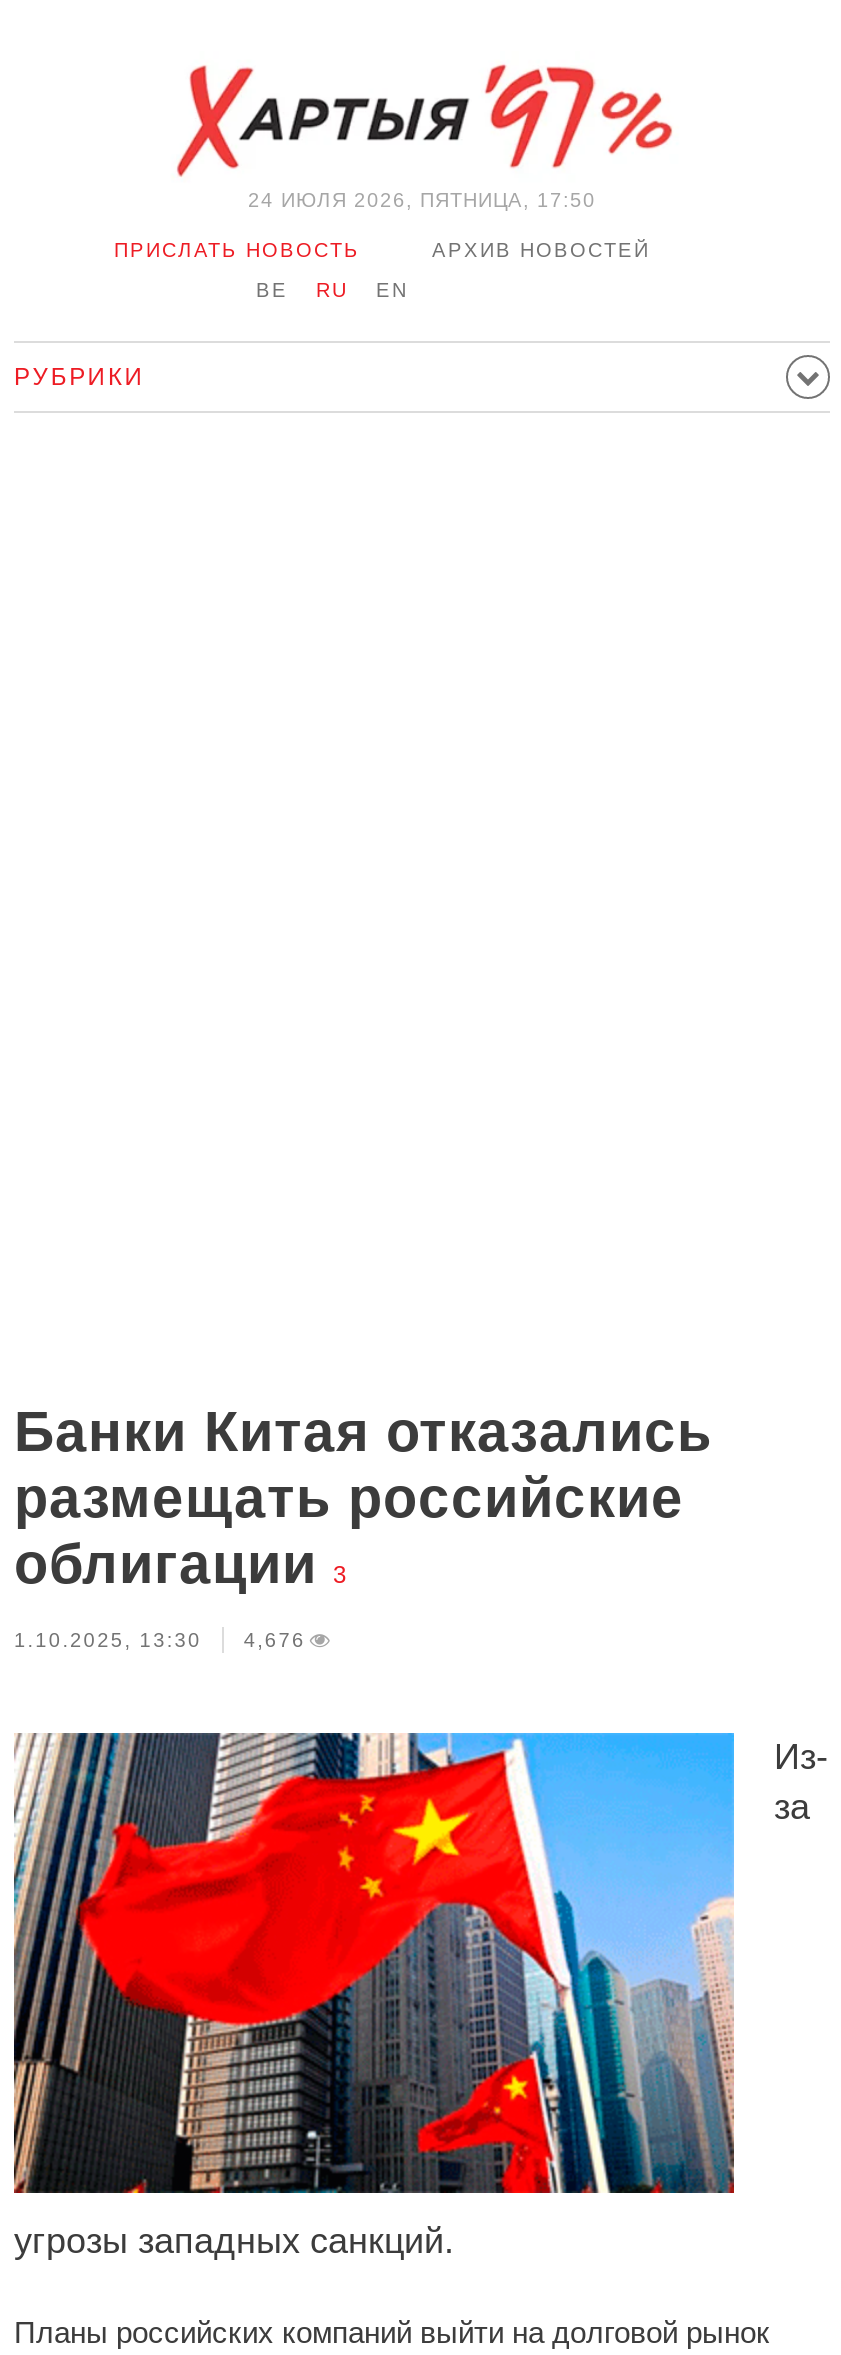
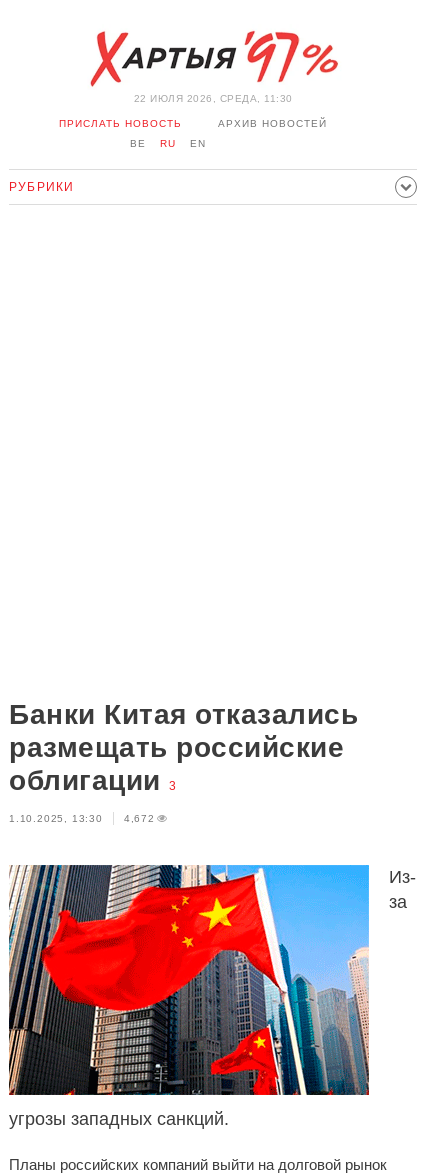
- 24 ИЮЛЯ 2026, ПЯТНИЦА, 17:50
+ 22 ИЮЛЯ 2026, СРЕДА, 11:30

- 1.10.2025, 13:30 4,676
+ 1.10.2025, 13:30 4,672
